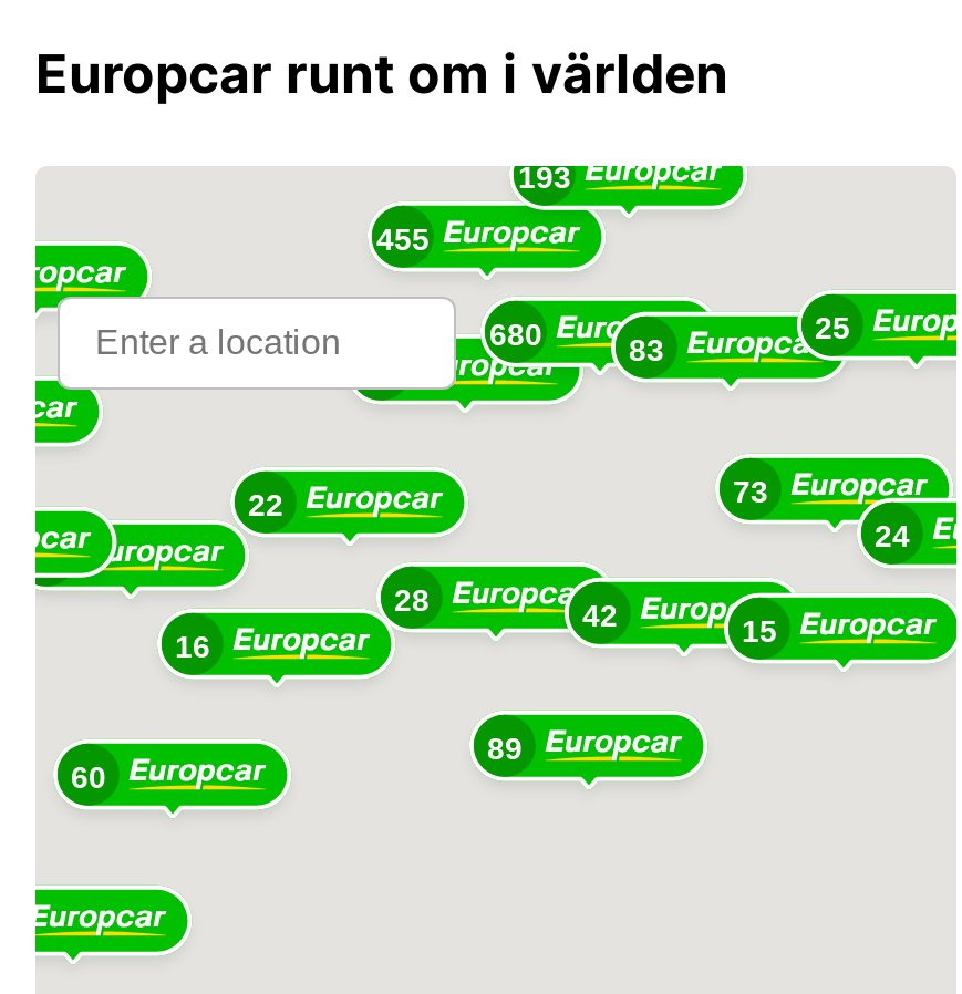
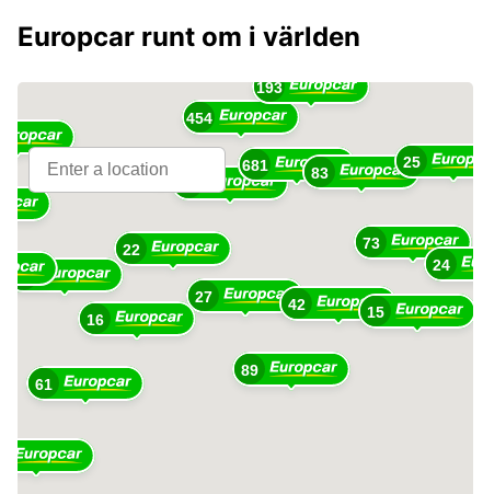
- 455
+ 454

- 680
+ 681

- 28
+ 27

- 60
+ 61
